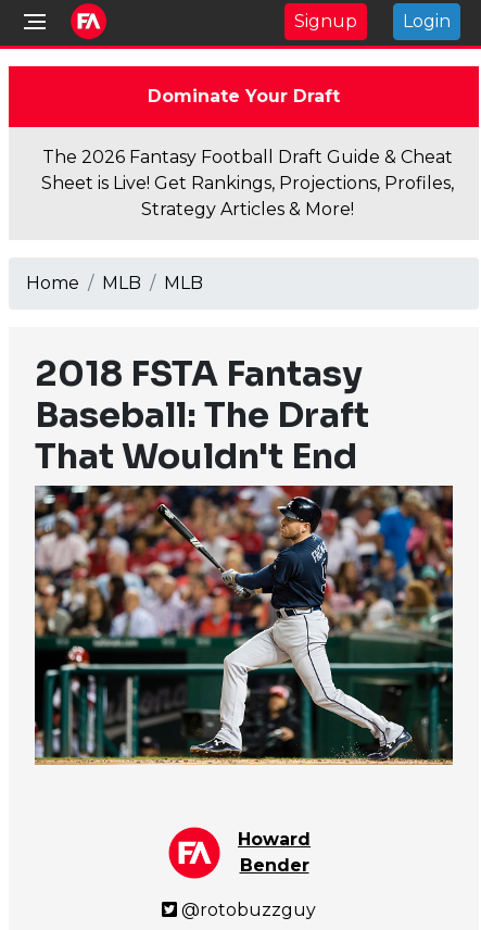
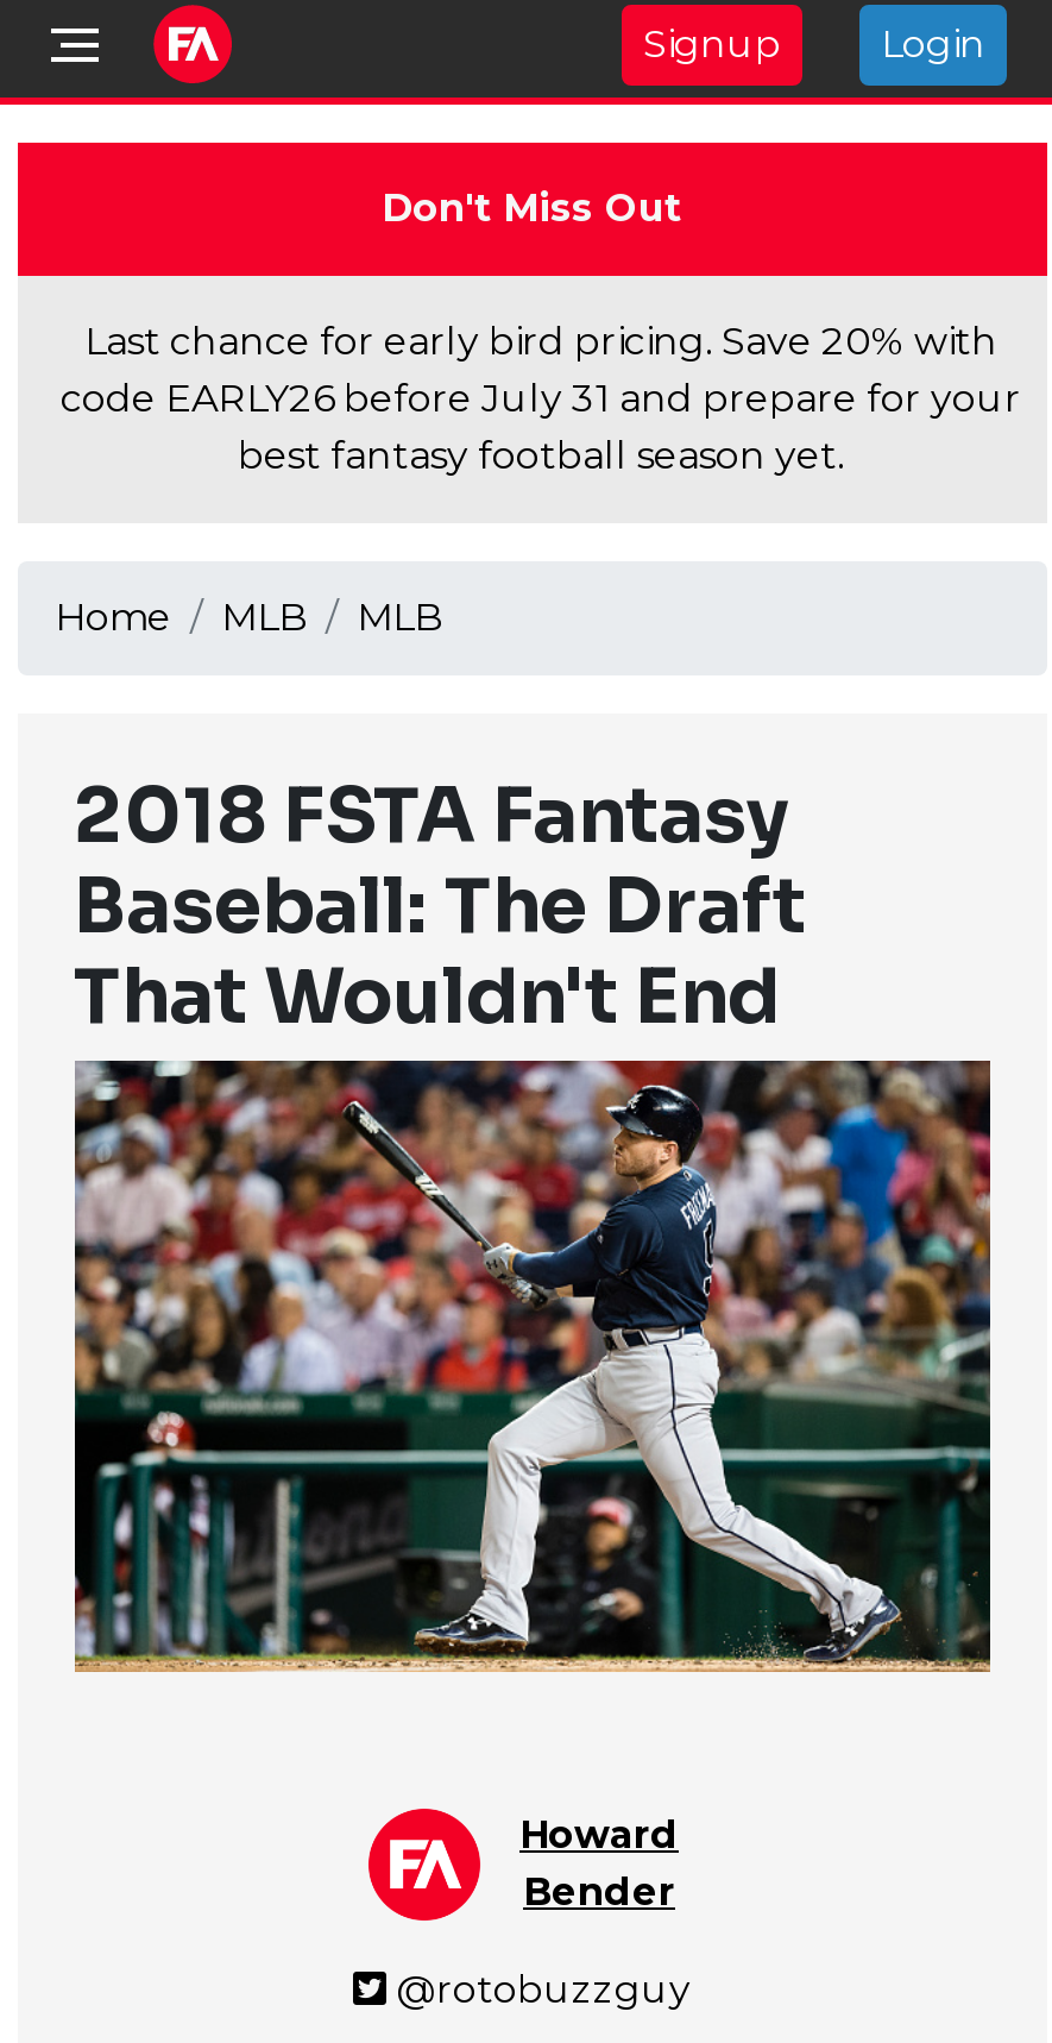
- Dominate Your Draft
+ Don't Miss Out

- The 2026 Fantasy Football Draft Guide & Cheat
- Sheet is Live! Get Rankings, Projections, Profiles,
- Strategy Articles & More!
+ Last chance for early bird pricing. Save 20% with
+ code EARLY26 before July 31 and prepare for your
+ best fantasy football season yet.
